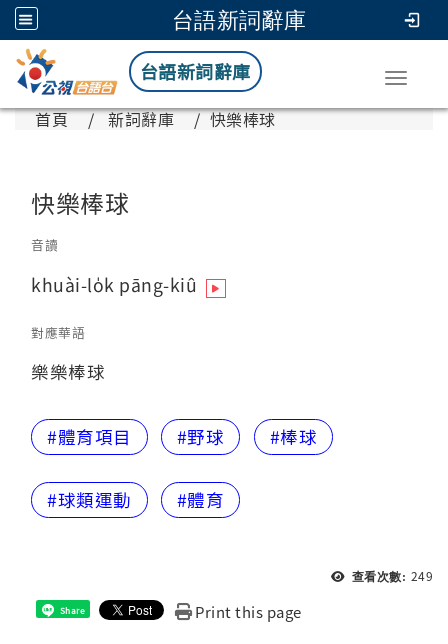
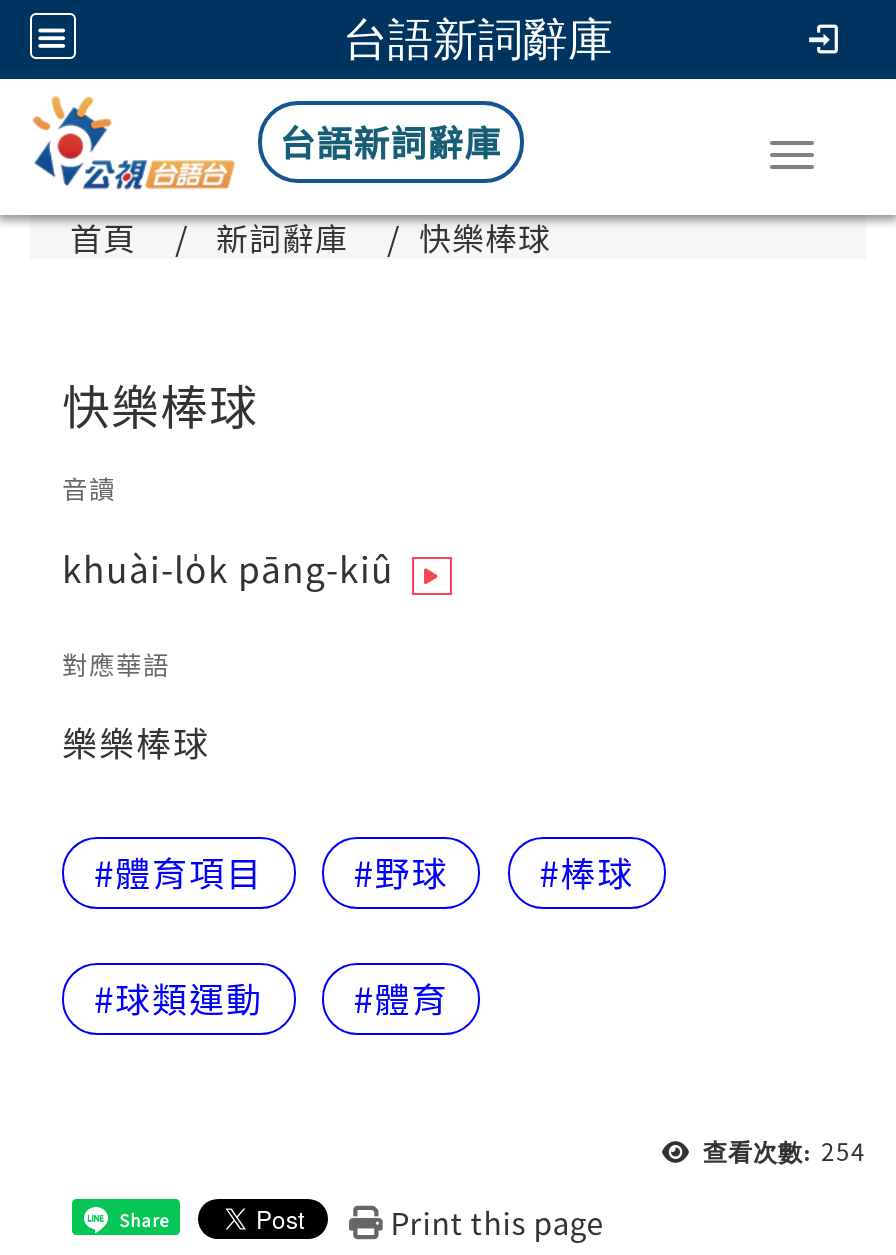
- 查看次數: 249
+ 查看次數: 254
